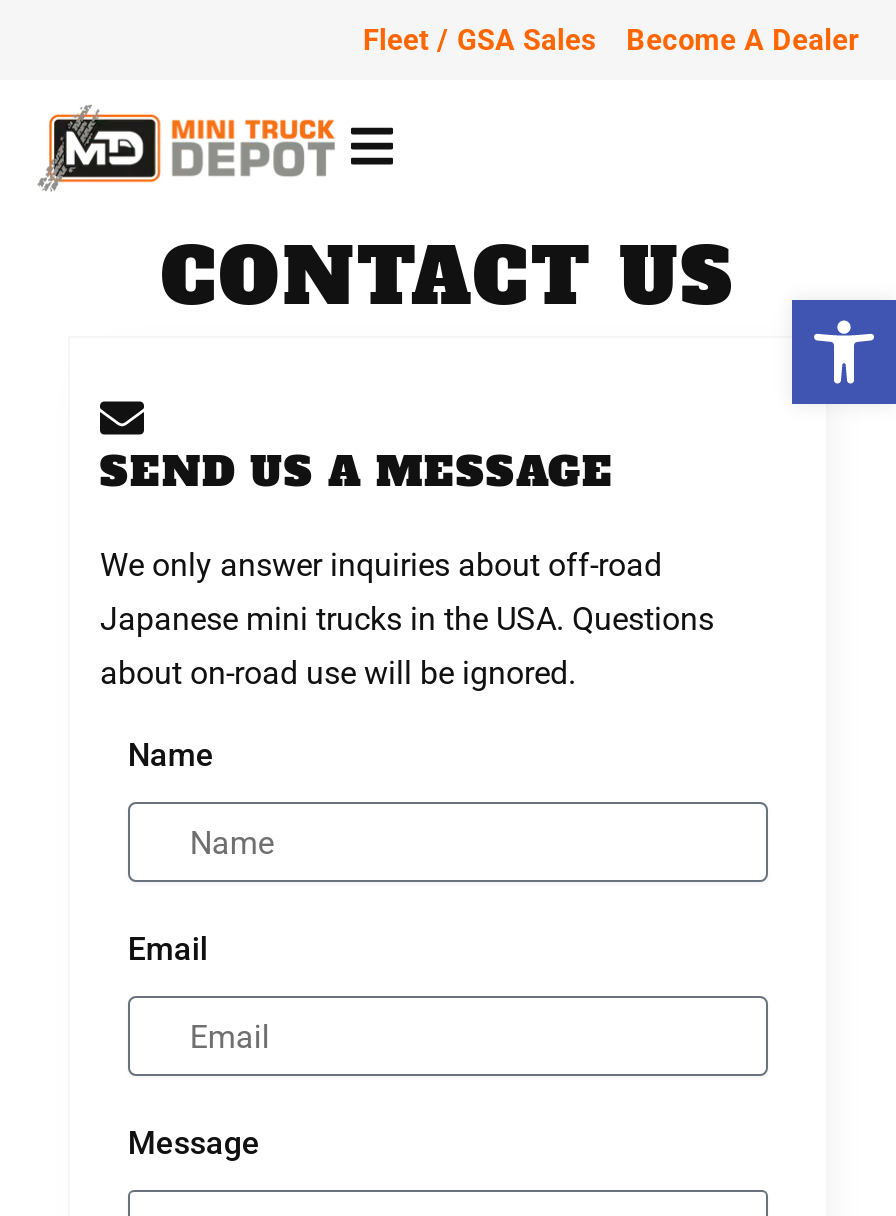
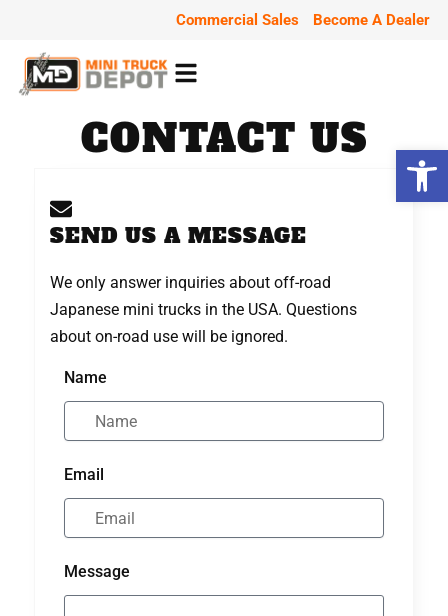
- Fleet / GSA Sales
+ Commercial Sales
